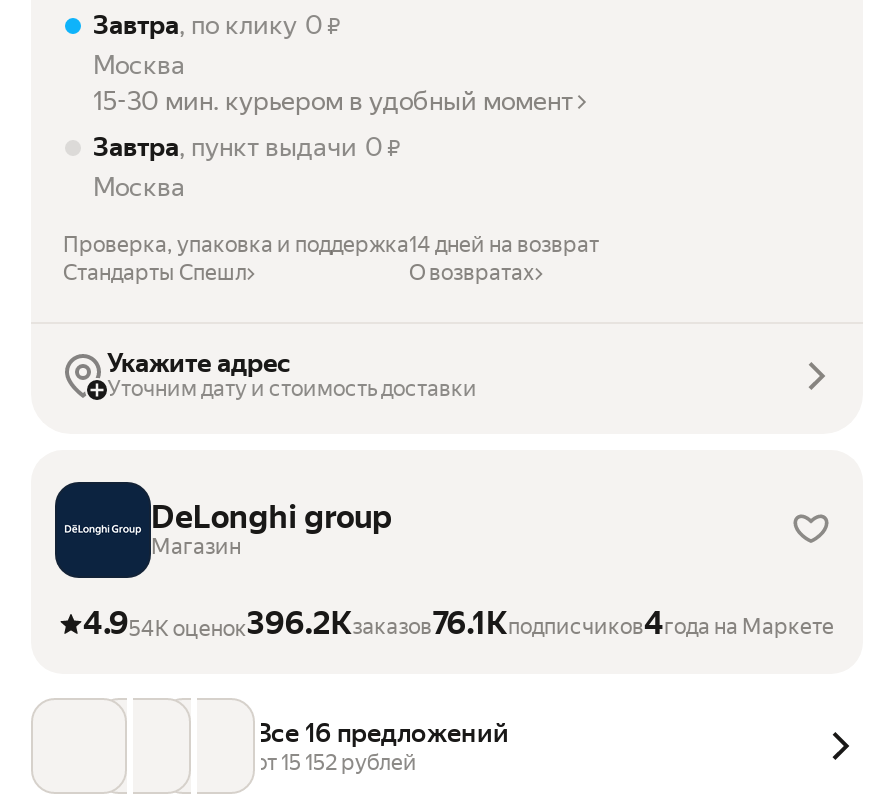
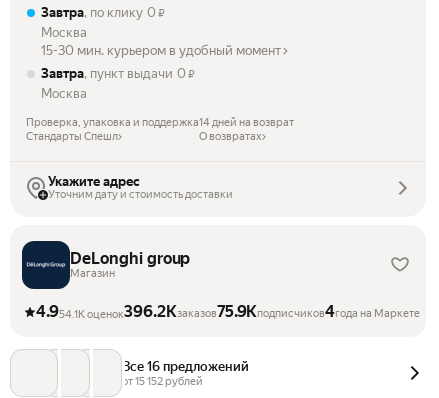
- 4.954K оценок396.2Kзаказов76.1Kподписчиков4года на Маркете
+ 4.954.1K оценок396.2Kзаказов75.9Kподписчиков4года на Маркете
